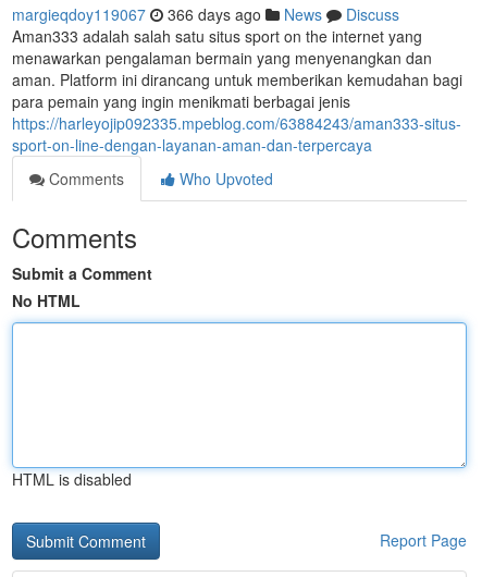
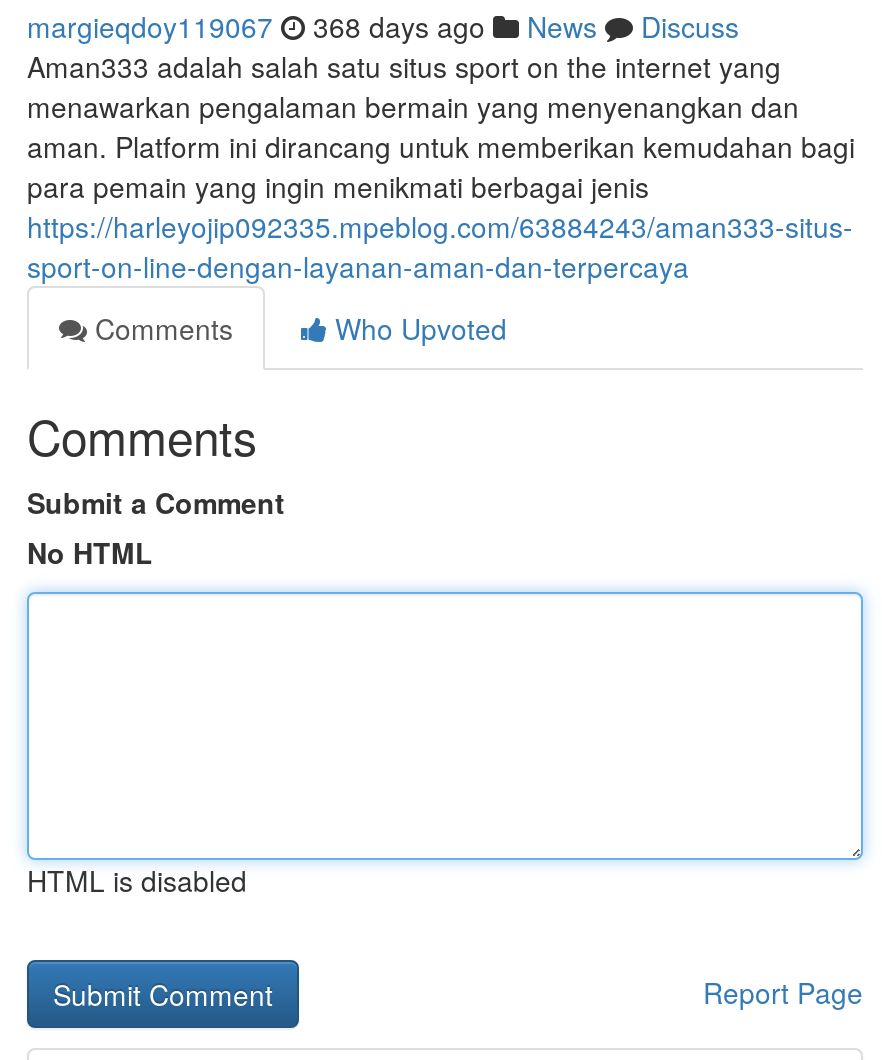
- margieqdoy119067 366 days ago News Discuss
+ margieqdoy119067 368 days ago News Discuss
